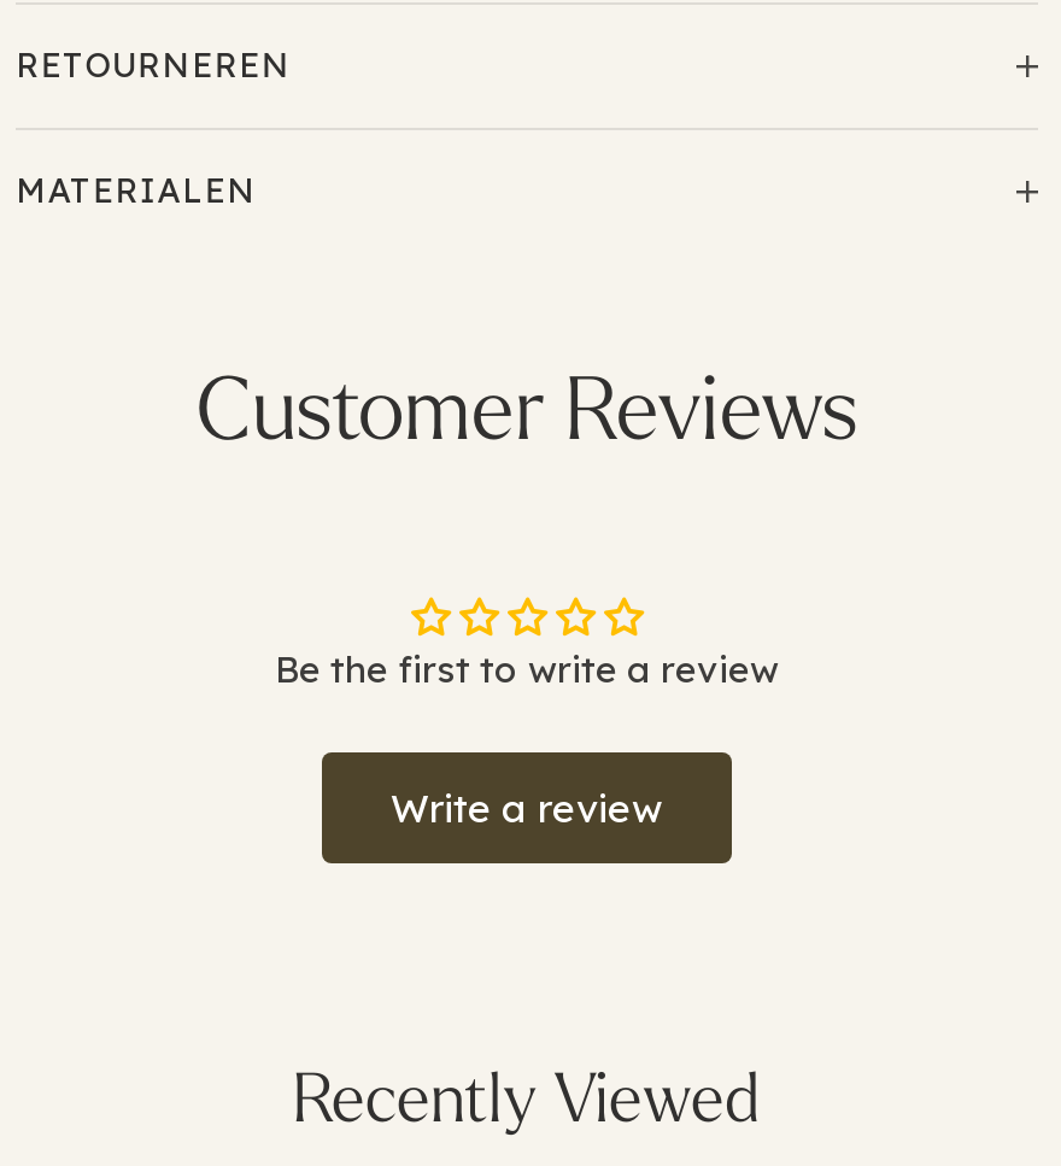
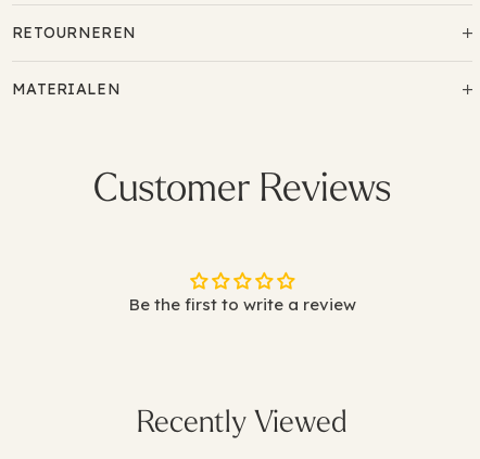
- Write a review
